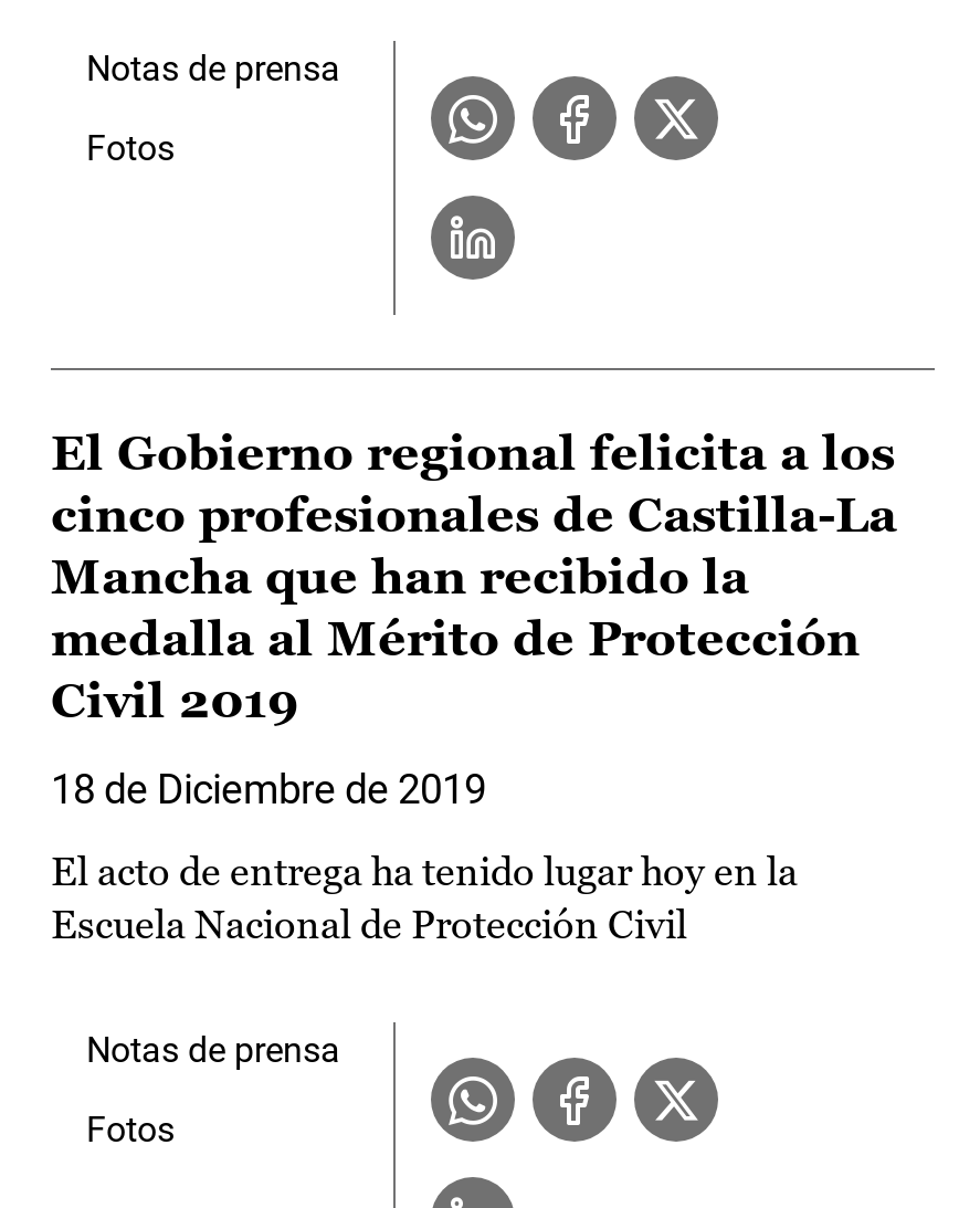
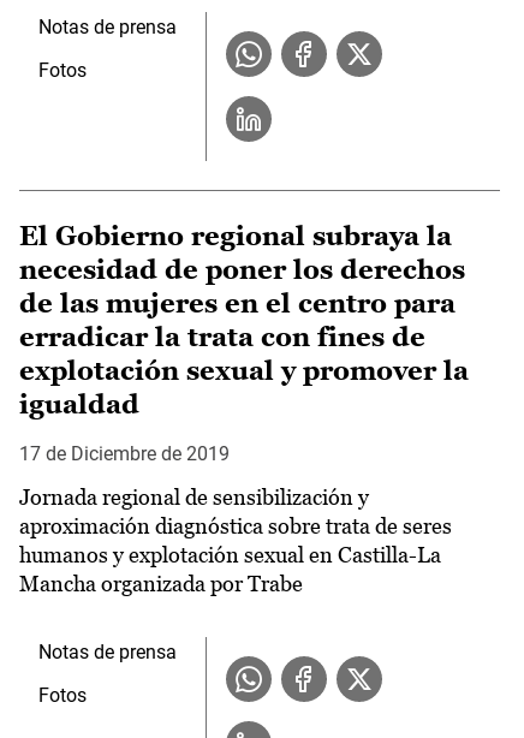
- El Gobierno regional felicita a los
- cinco profesionales de Castilla-La
- Mancha que han recibido la
- medalla al Mérito de Protección
- Civil 2019
+ El Gobierno regional subraya la
+ necesidad de poner los derechos
+ de las mujeres en el centro para
+ erradicar la trata con fines de
+ explotación sexual y promover la
+ igualdad

- 18 de Diciembre de 2019
+ 17 de Diciembre de 2019

- El acto de entrega ha tenido lugar hoy en la
- Escuela Nacional de Protección Civil
+ Jornada regional de sensibilización y
+ aproximación diagnóstica sobre trata de seres
+ humanos y explotación sexual en Castilla-La
+ Mancha organizada por Trabe
